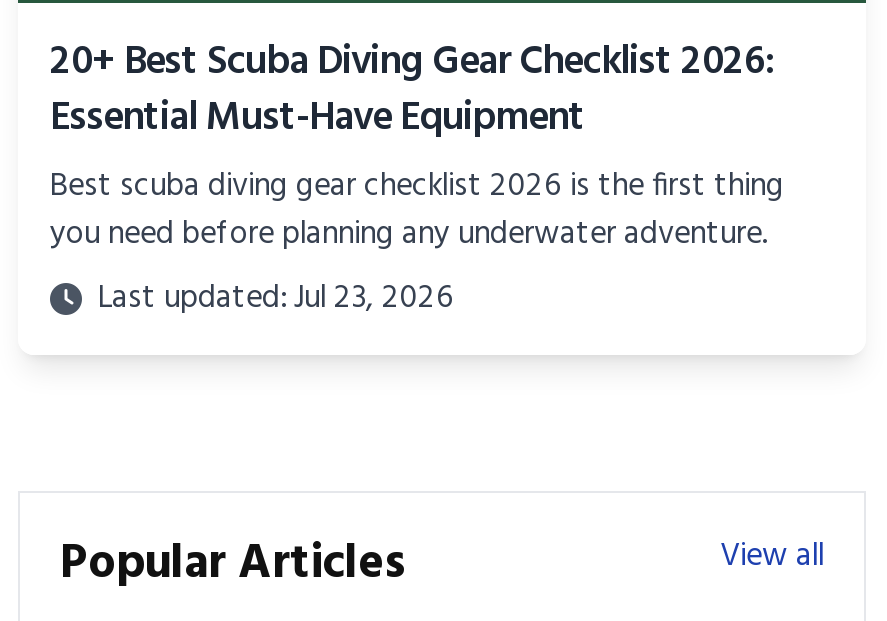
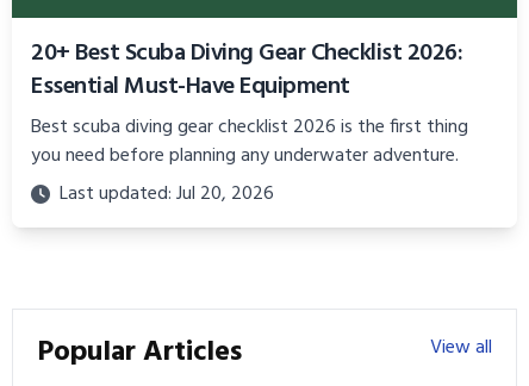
- Last updated: Jul 23, 2026
+ Last updated: Jul 20, 2026
